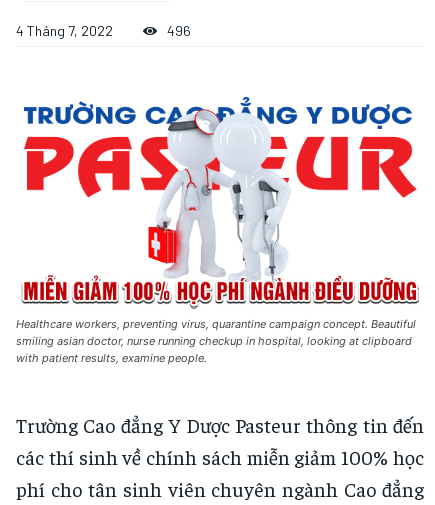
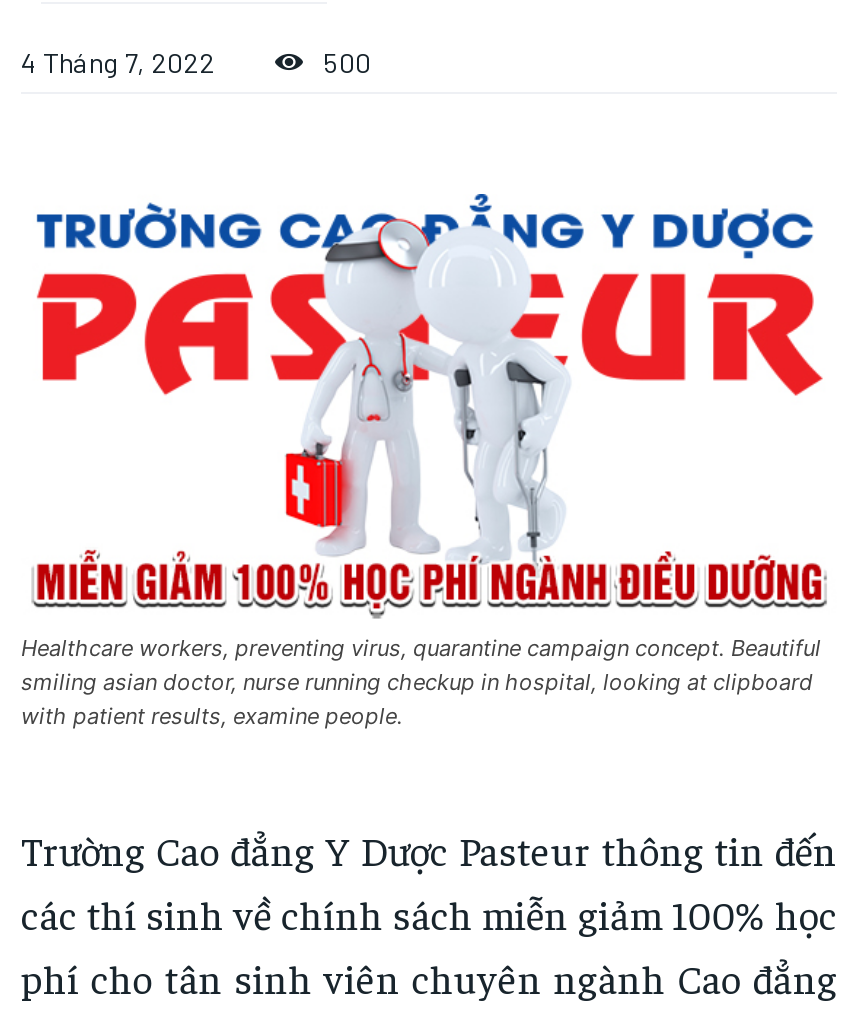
- 496
+ 500
